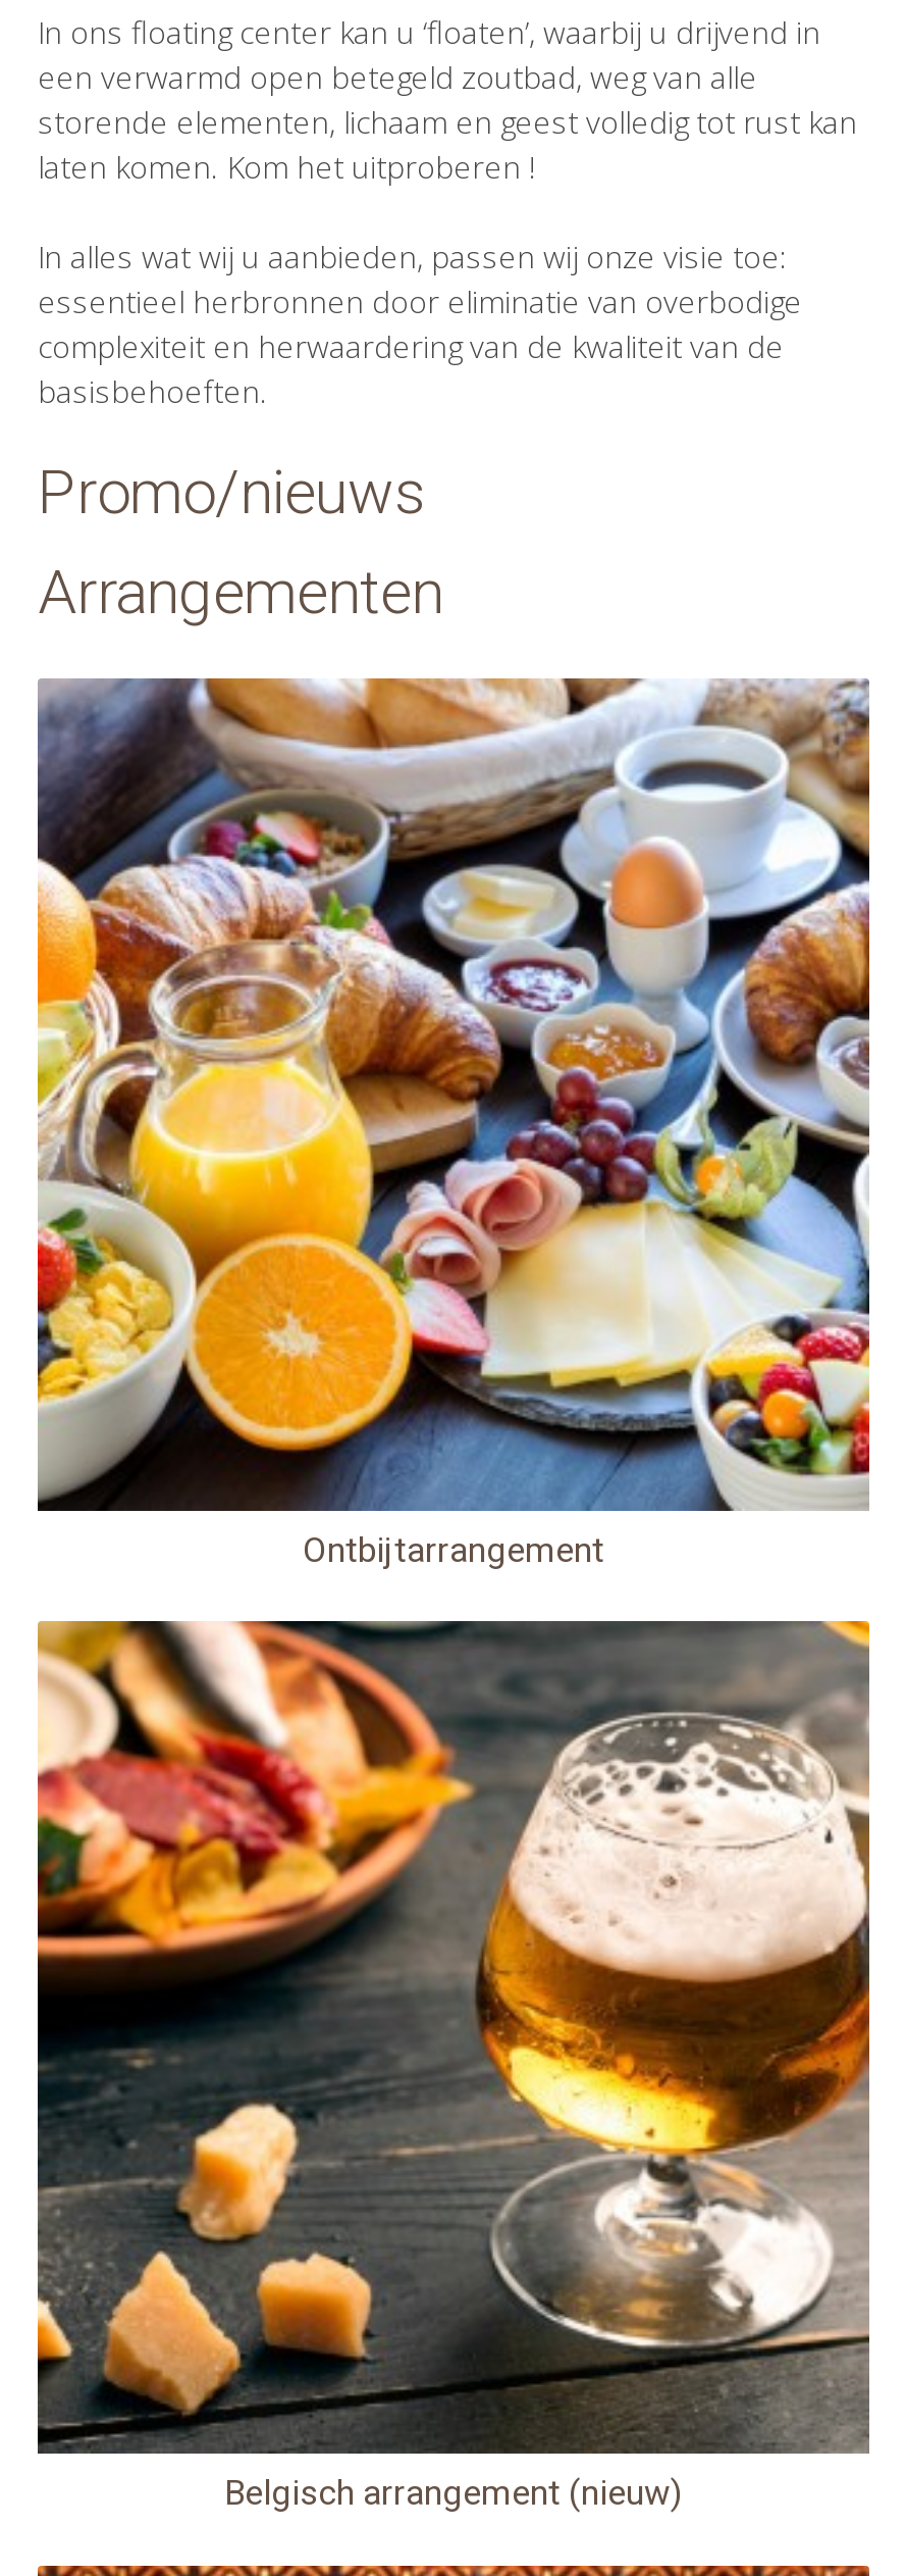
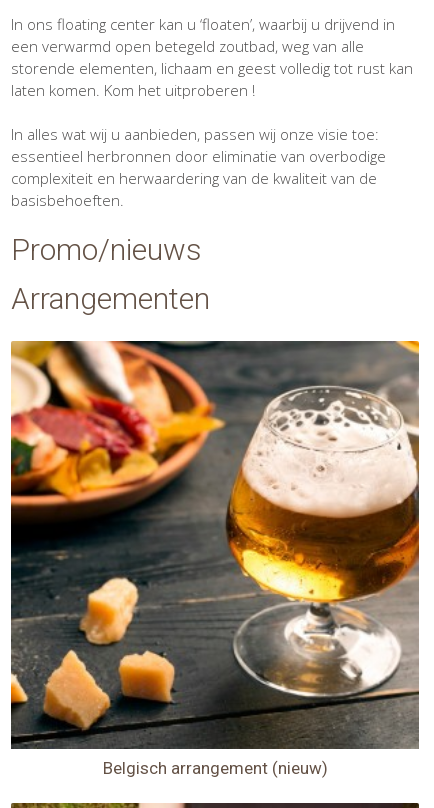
- [image]
- Ontbijtarrangement
